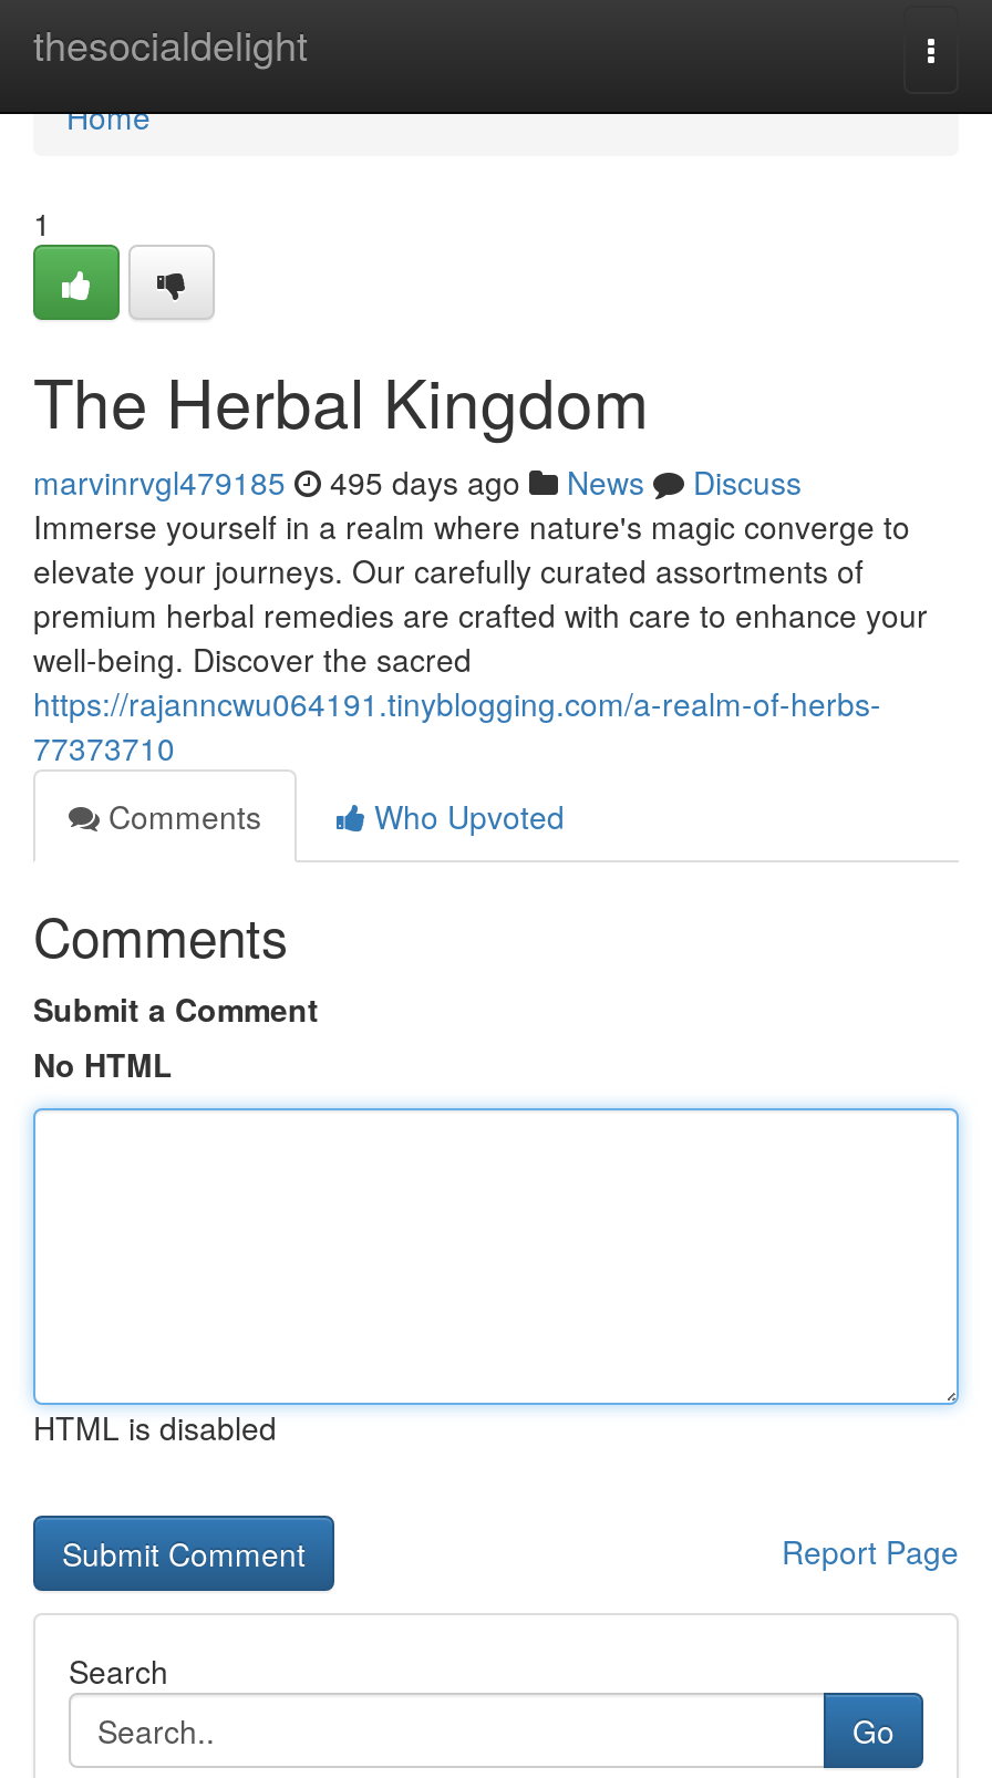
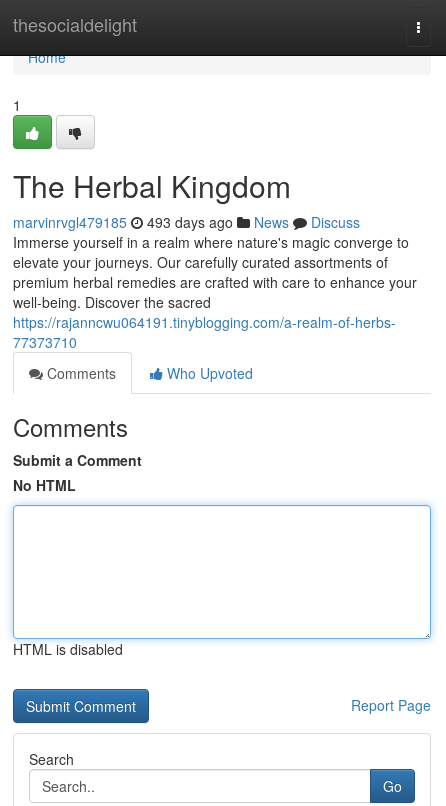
- marvinrvgl479185 495 days ago News Discuss
+ marvinrvgl479185 493 days ago News Discuss
